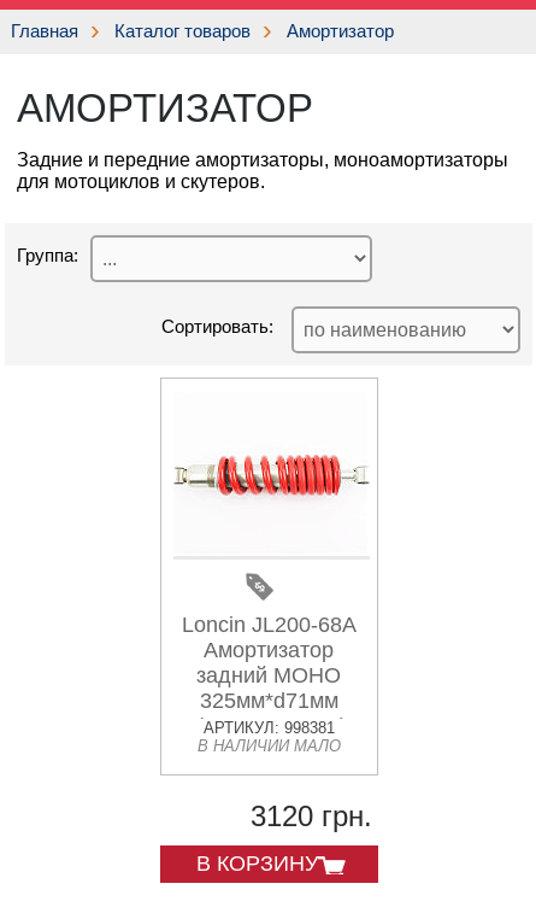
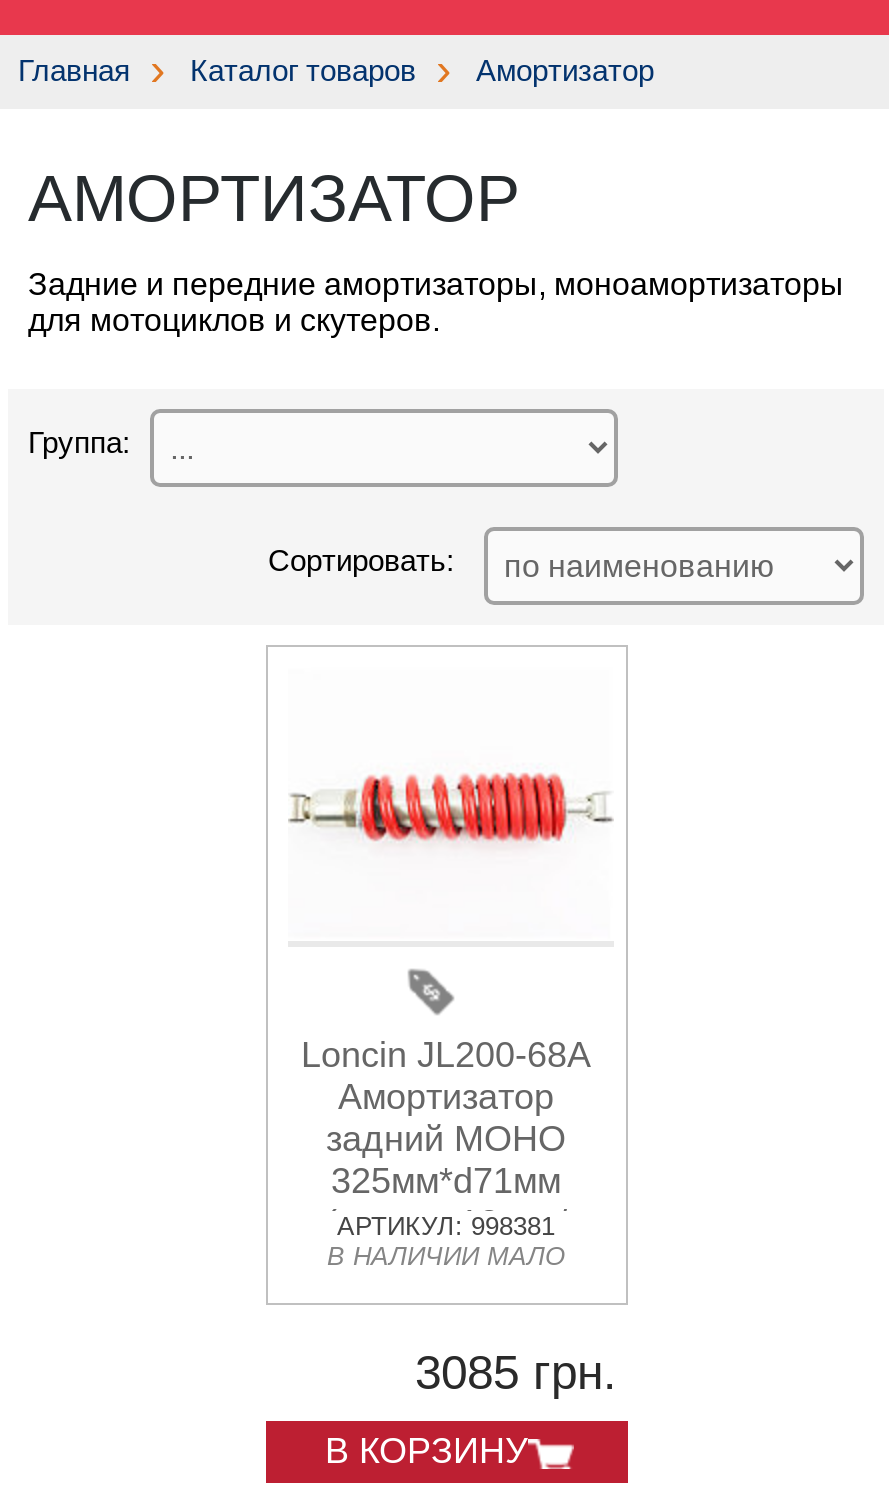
- 3120 грн.
+ 3085 грн.
